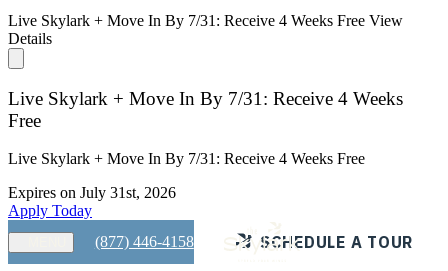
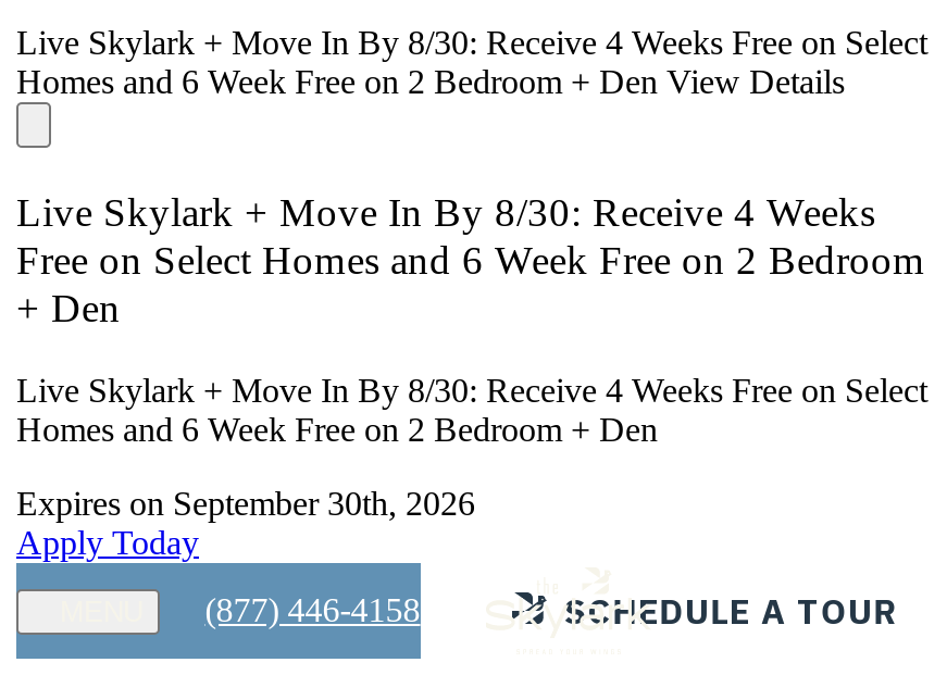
- Live Skylark + Move In By 7/31: Receive 4 Weeks Free View
- Details
+ Live Skylark + Move In By 8/30: Receive 4 Weeks Free on Select
+ Homes and 6 Week Free on 2 Bedroom + Den View Details

- Live Skylark + Move In By 7/31: Receive 4 Weeks
- Free
+ Live Skylark + Move In By 8/30: Receive 4 Weeks
+ Free on Select Homes and 6 Week Free on 2 Bedroom
+ + Den

- Live Skylark + Move In By 7/31: Receive 4 Weeks Free
+ Live Skylark + Move In By 8/30: Receive 4 Weeks Free on Select
+ Homes and 6 Week Free on 2 Bedroom + Den

- Expires on July 31st, 2026
+ Expires on September 30th, 2026
